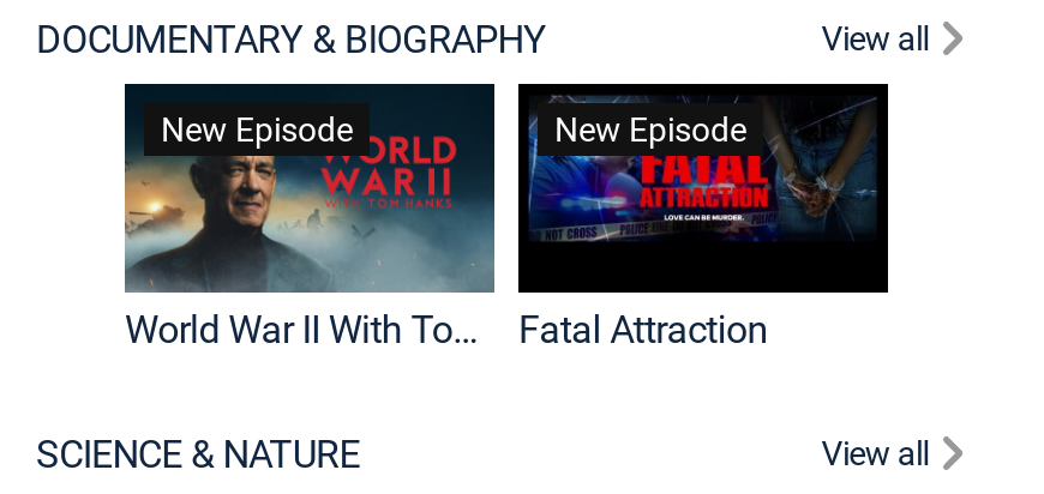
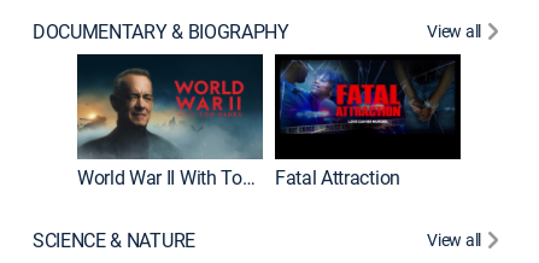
- New Episode

- New Episode
